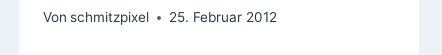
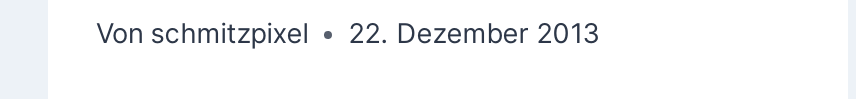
- Von schmitzpixel 25. Februar 2012
+ Von schmitzpixel 22. Dezember 2013
